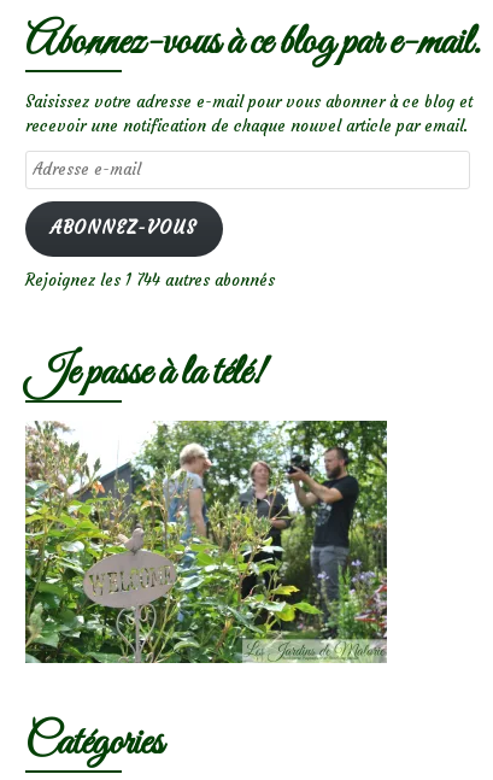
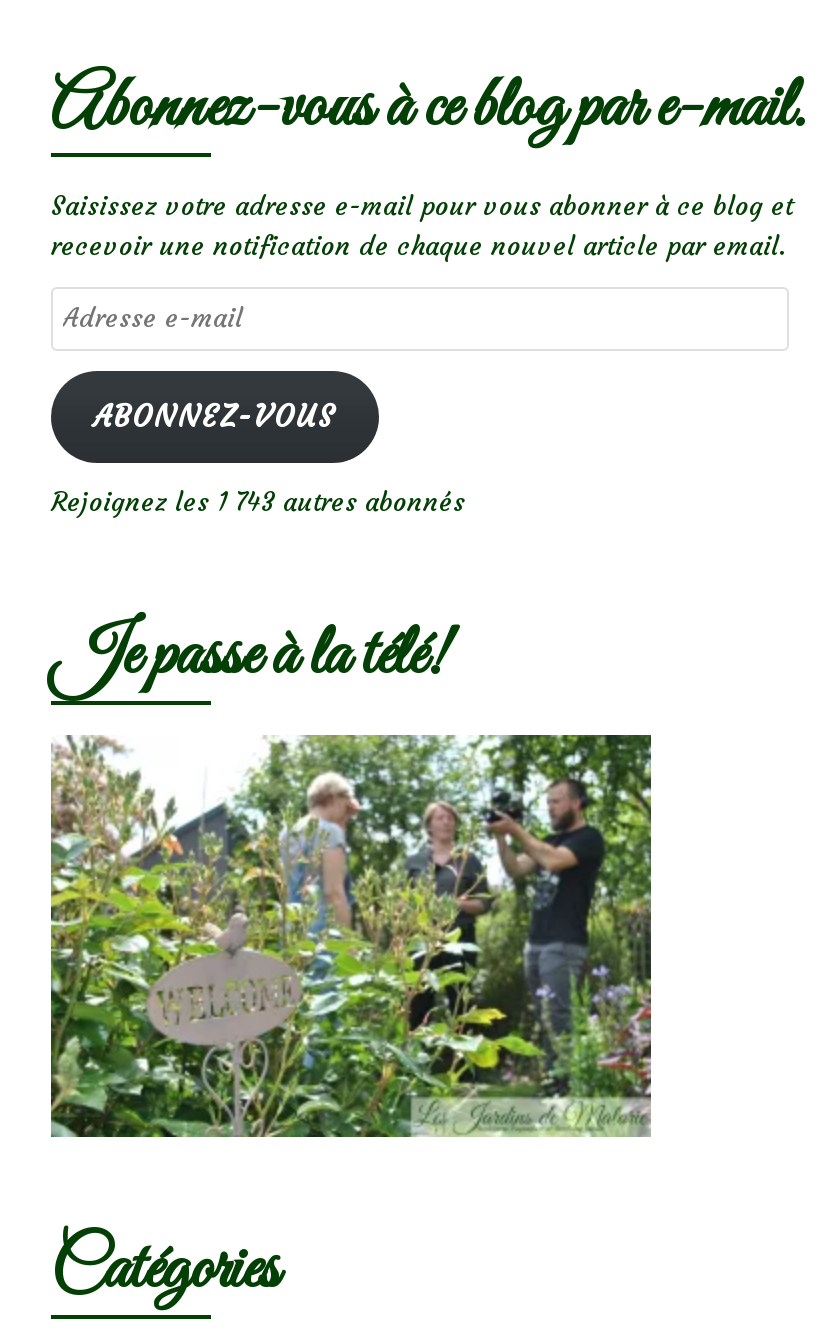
- Rejoignez les 1 744 autres abonnés
+ Rejoignez les 1 743 autres abonnés
